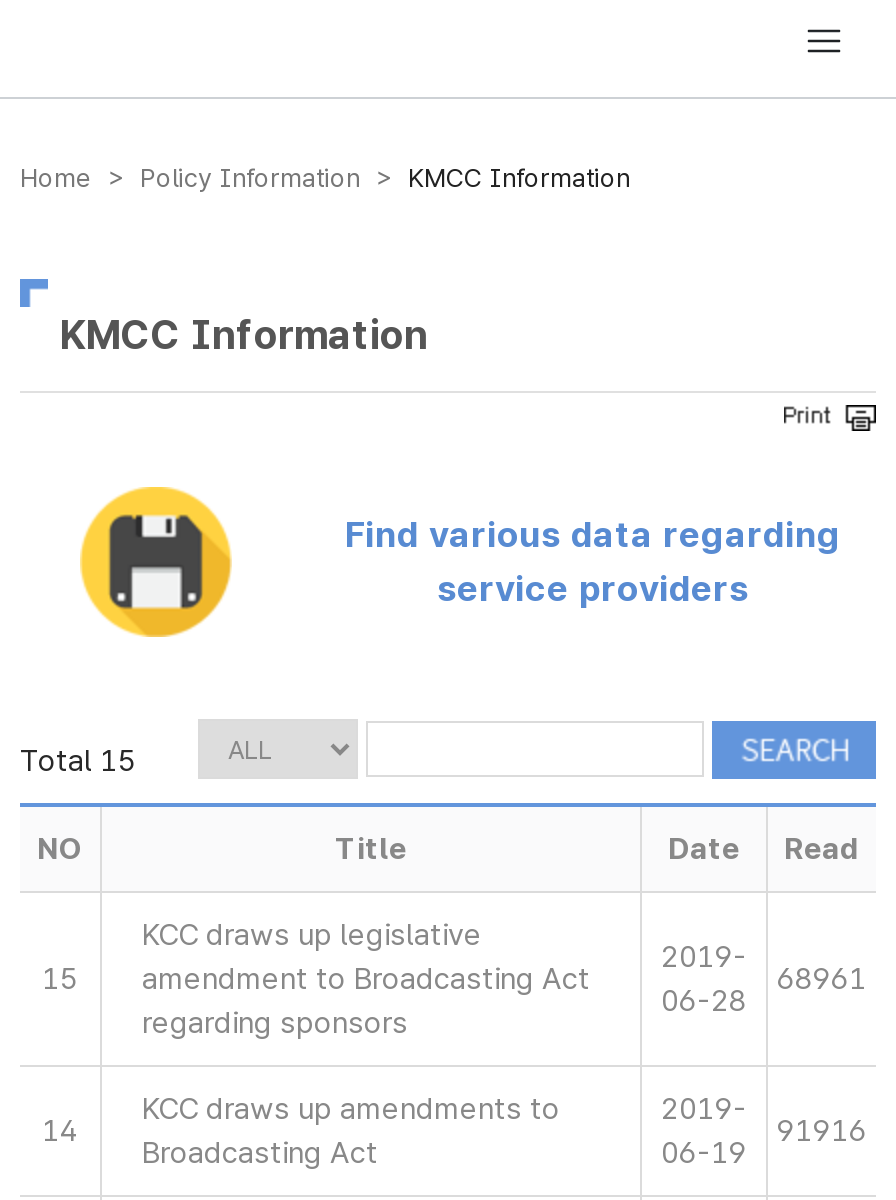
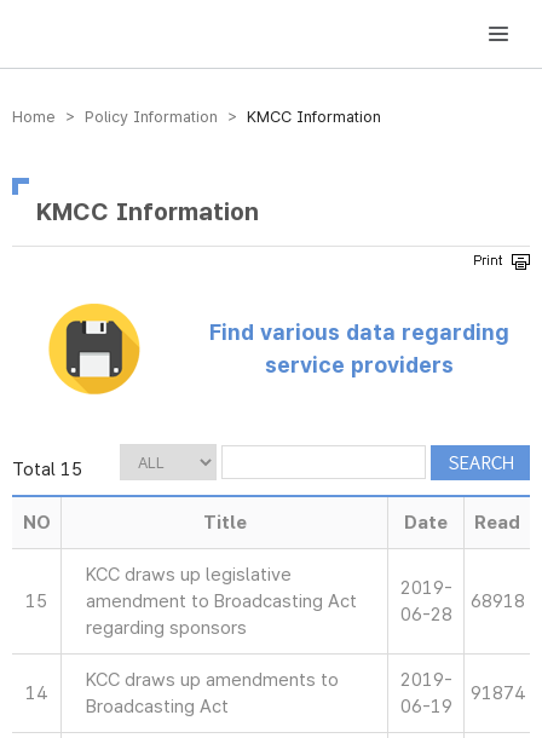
- 68961
+ 68918

- 91916
+ 91874
